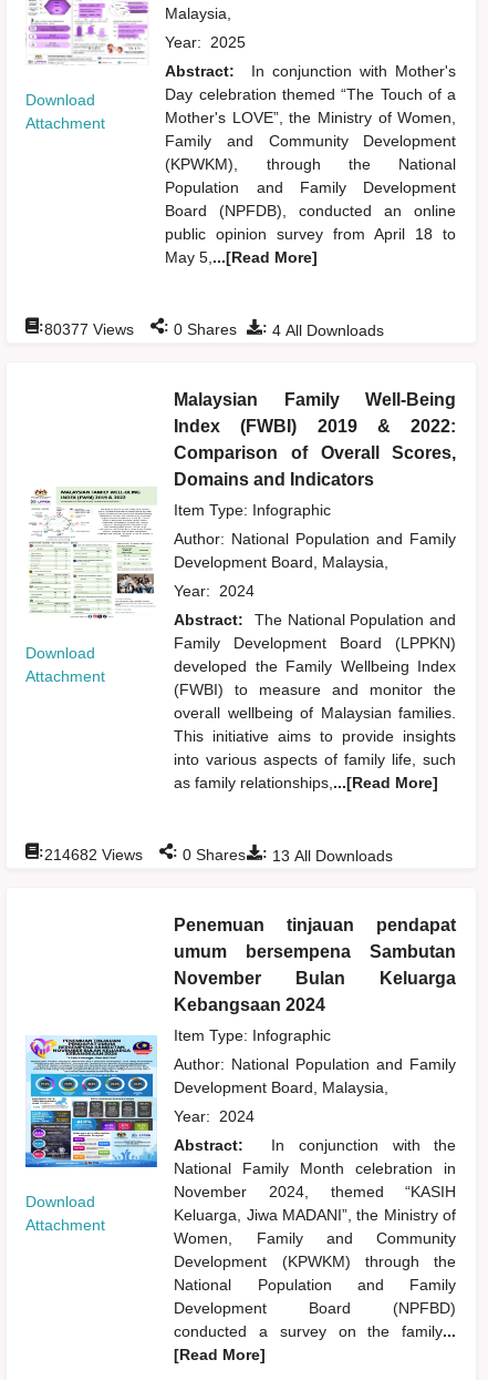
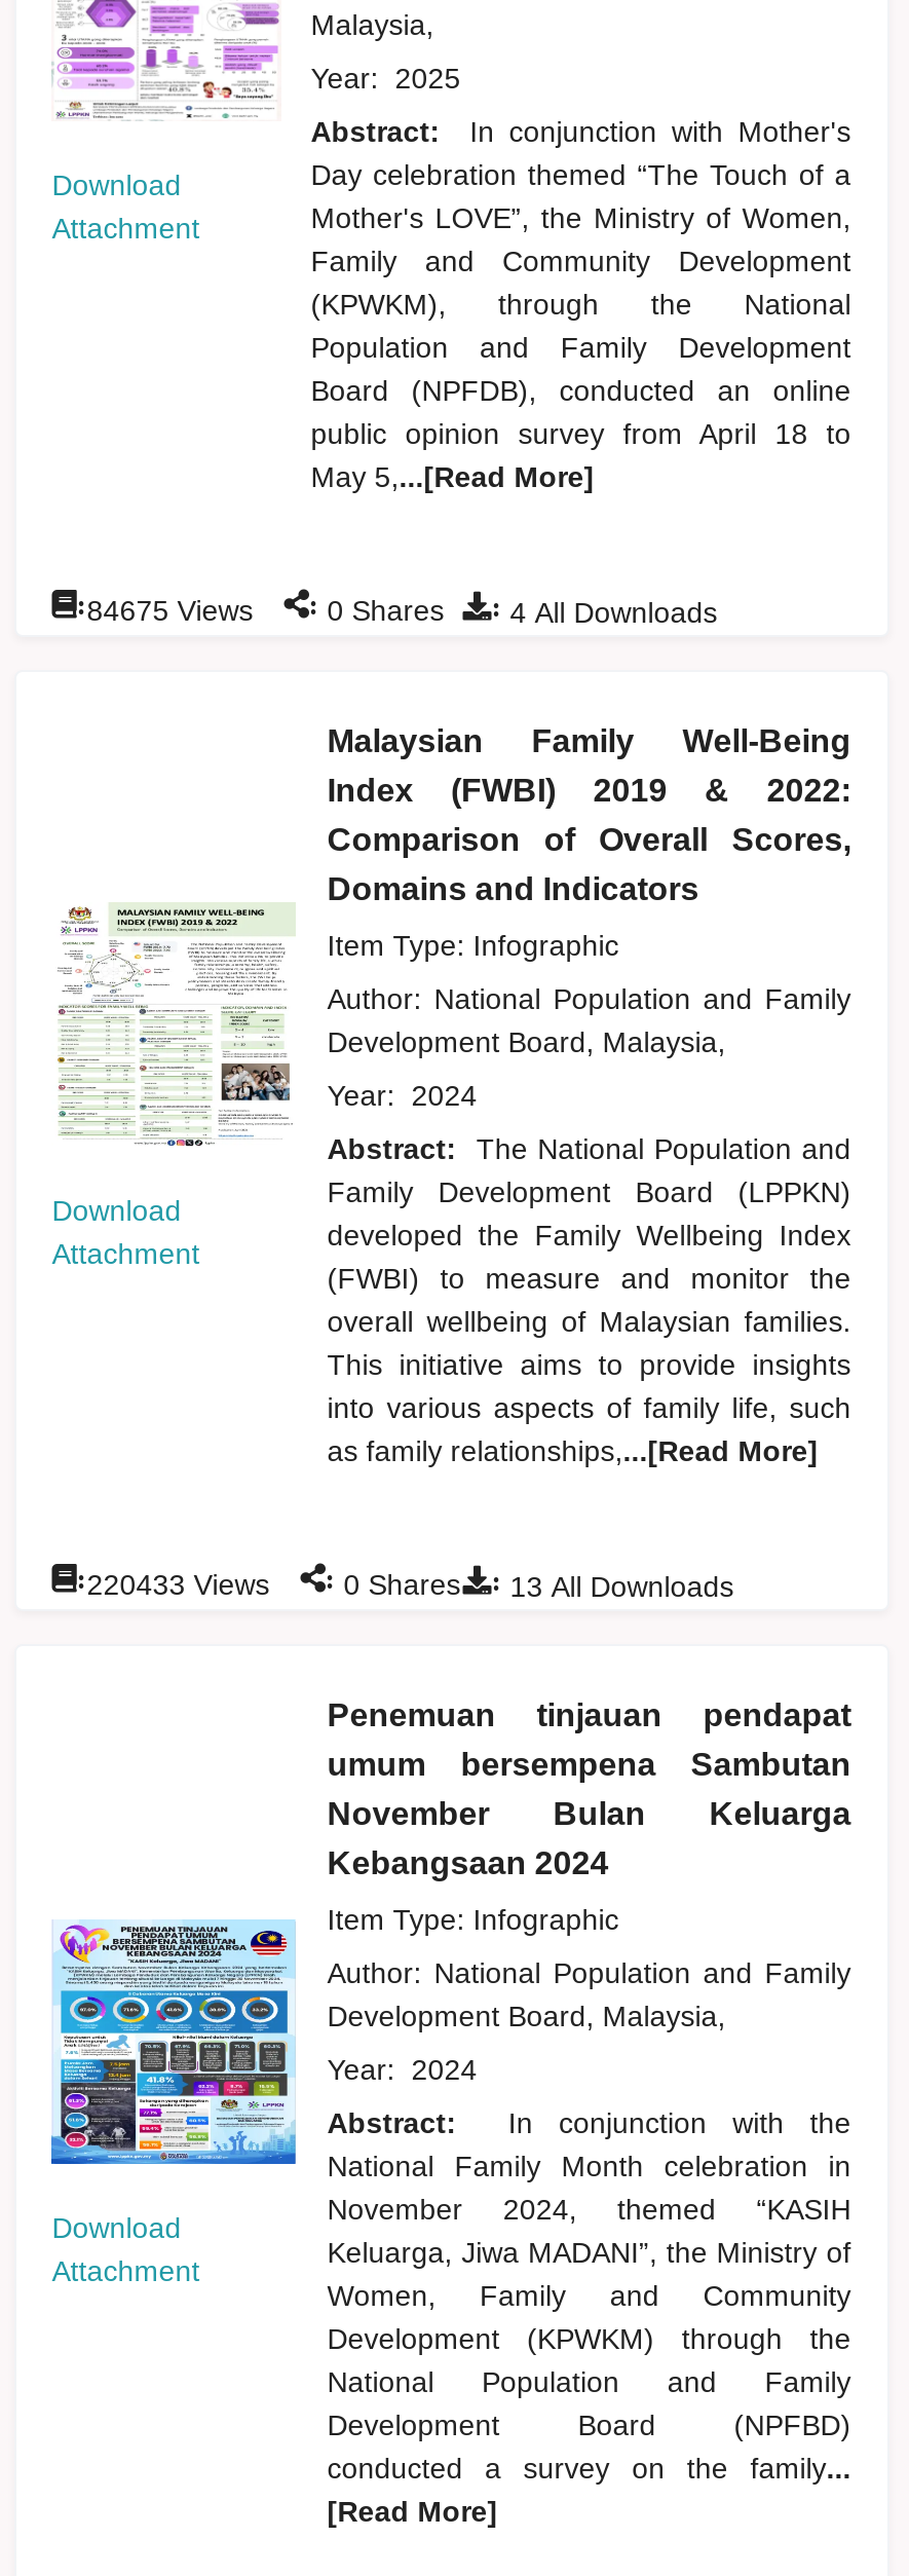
- :80377 Views : 0 Shares : 4 All Downloads
+ :84675 Views : 0 Shares : 4 All Downloads

- :214682 Views : 0 Shares : 13 All Downloads
+ :220433 Views : 0 Shares : 13 All Downloads
